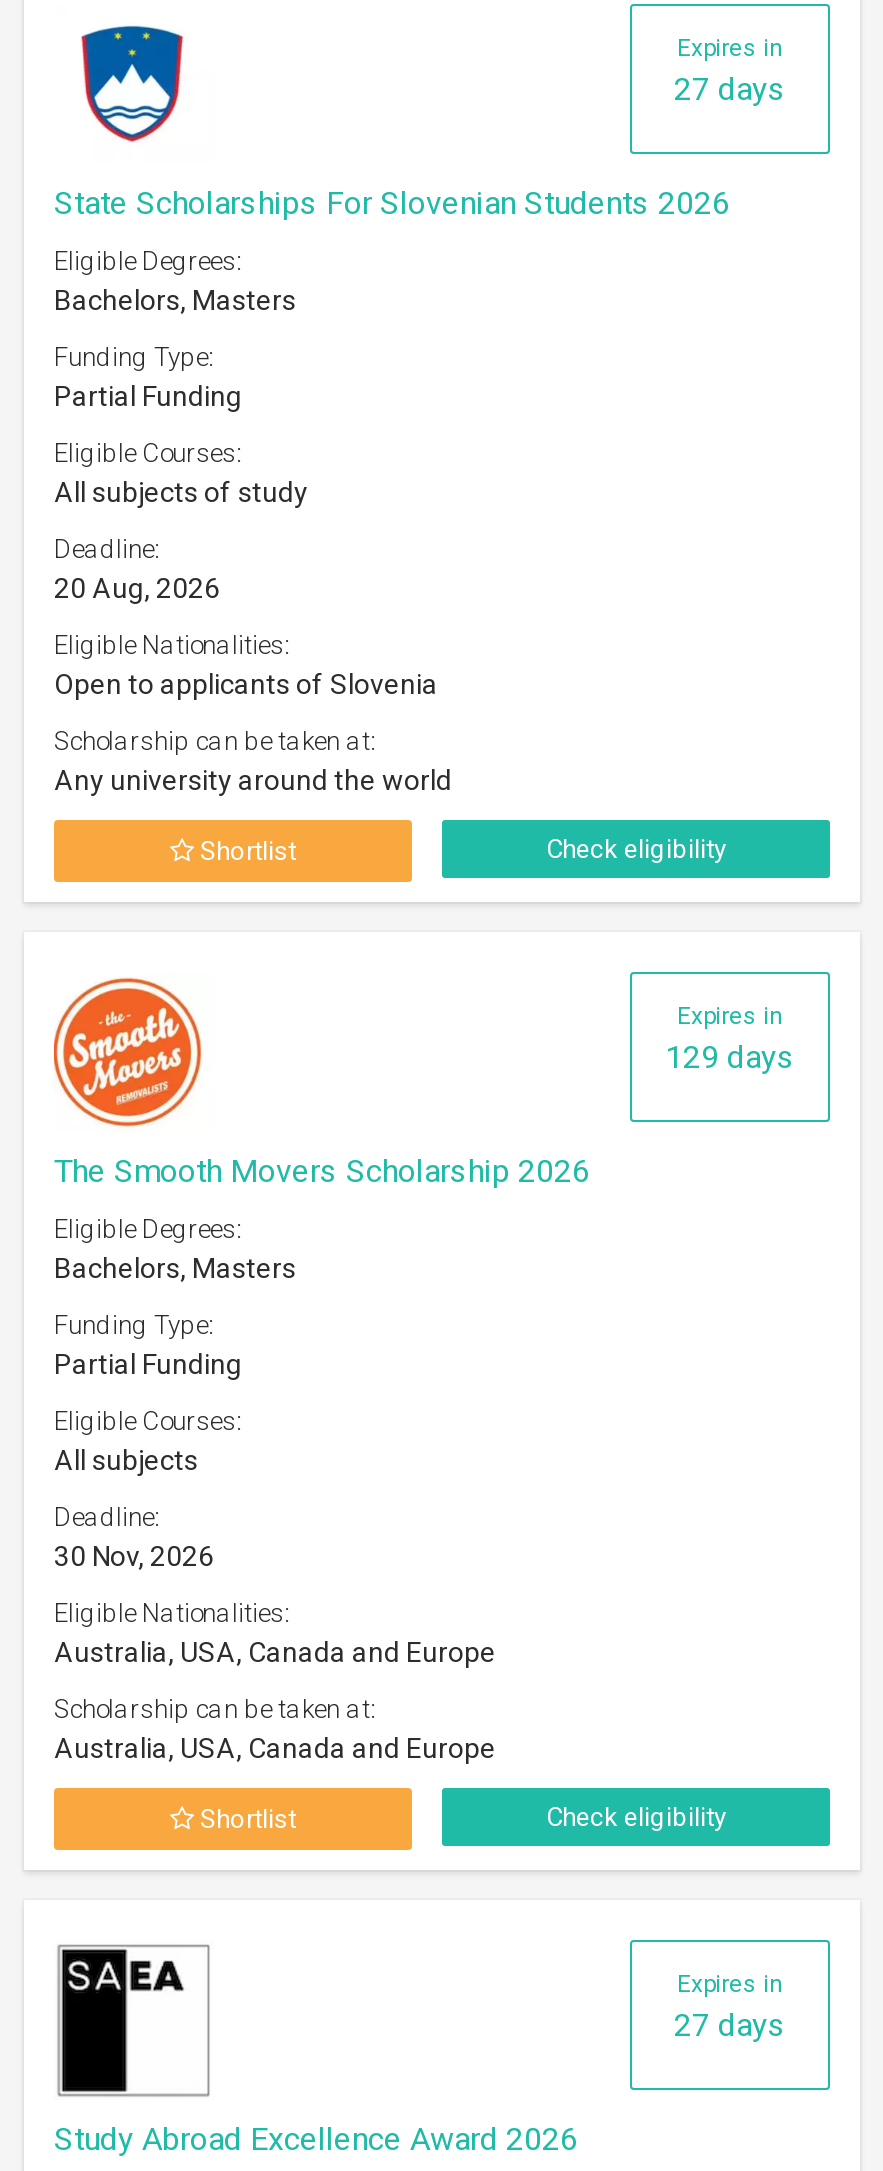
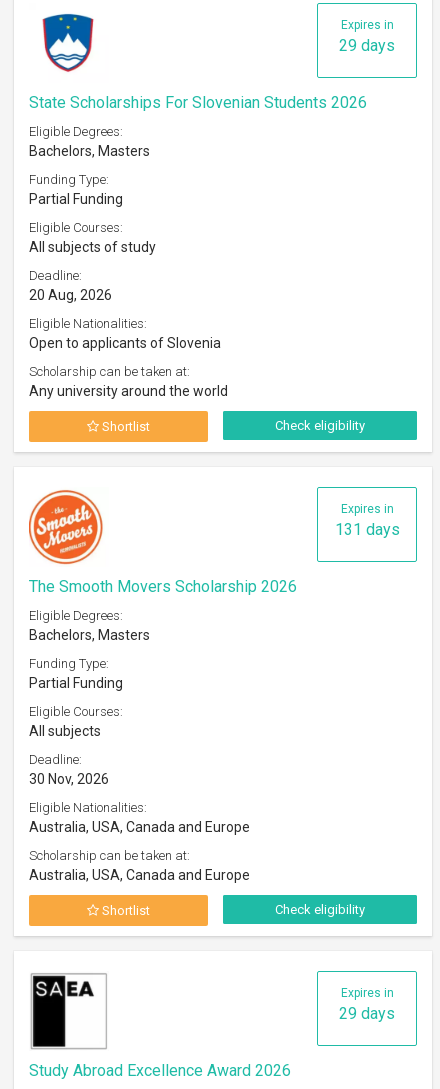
- 27 days
+ 29 days

- 129 days
+ 131 days

- 27 days
+ 29 days
